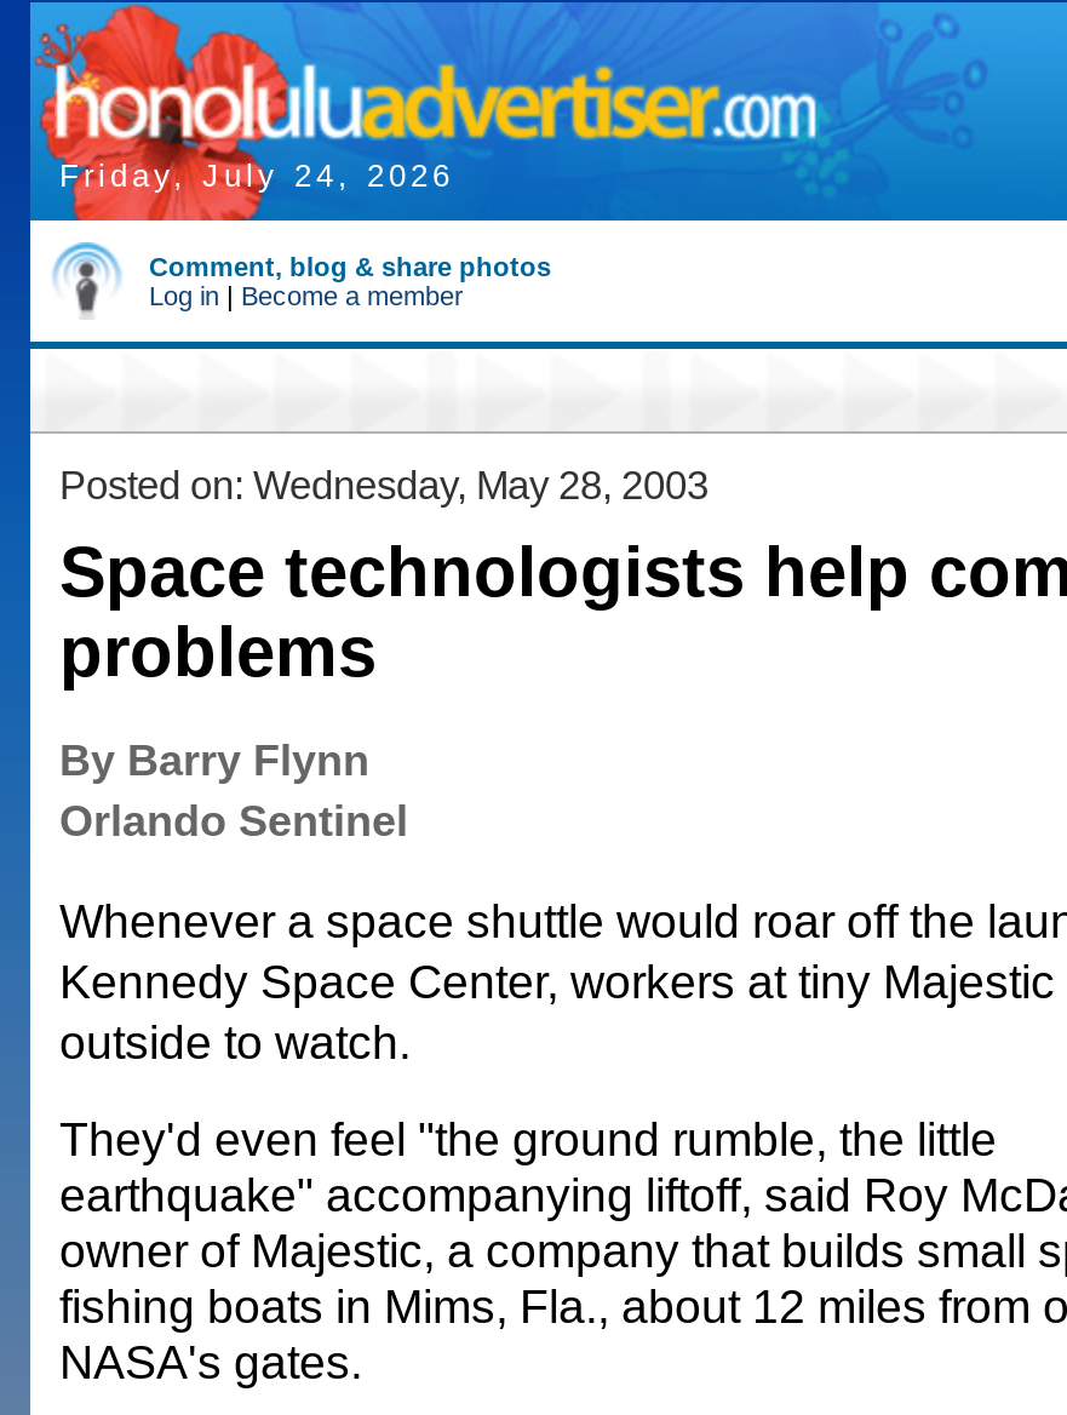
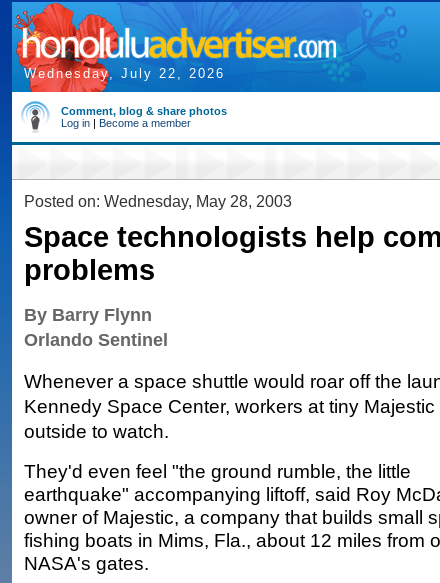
- Friday, July 24, 2026
+ Wednesday, July 22, 2026
